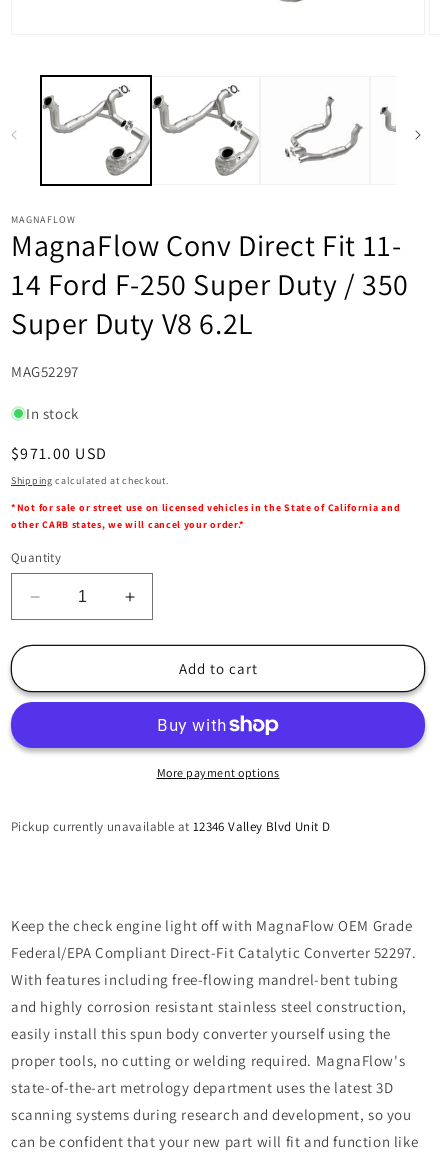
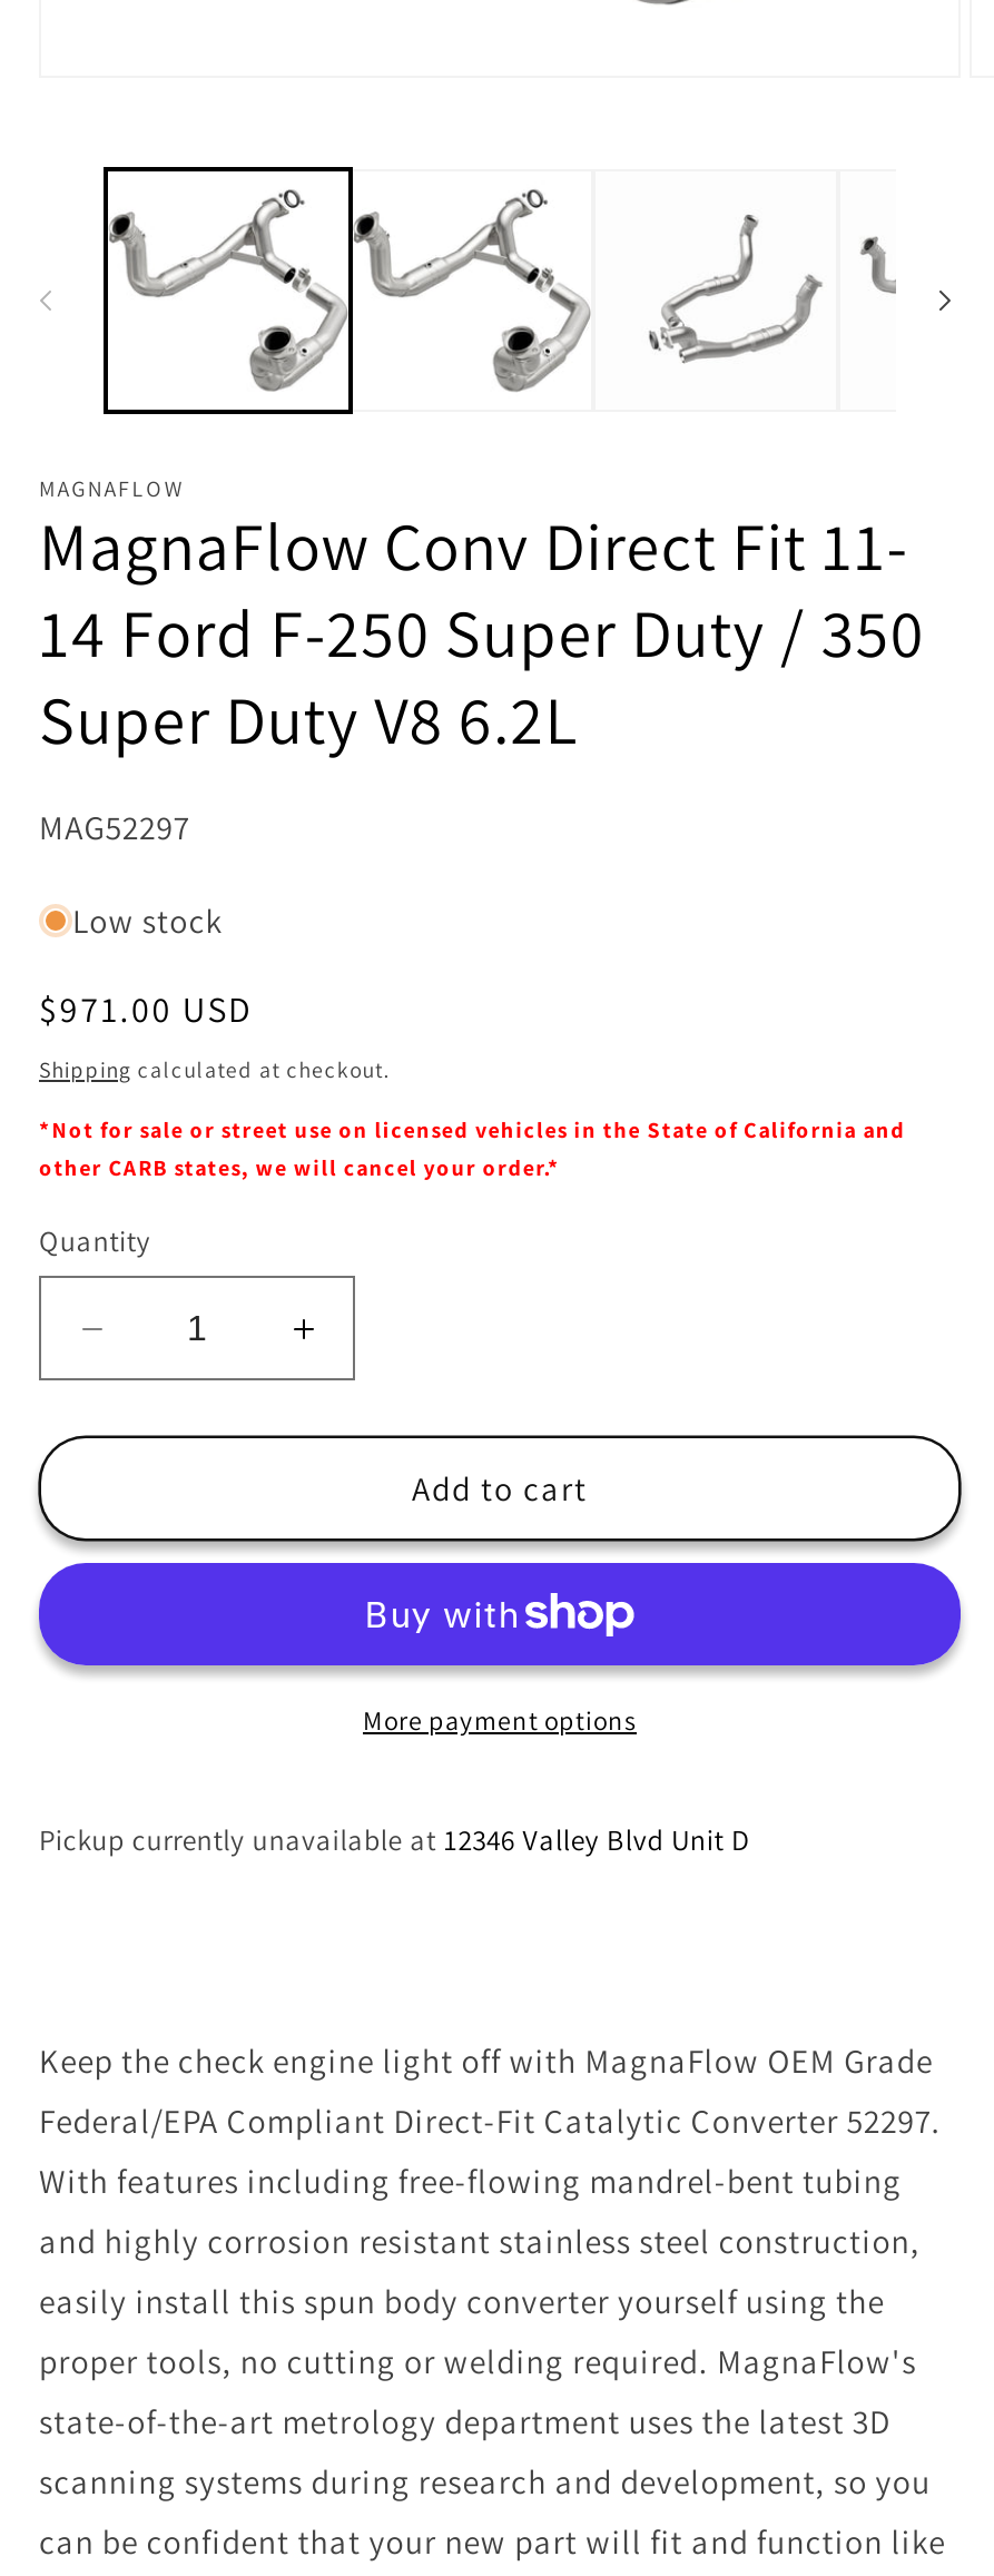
- In stock
+ Low stock
